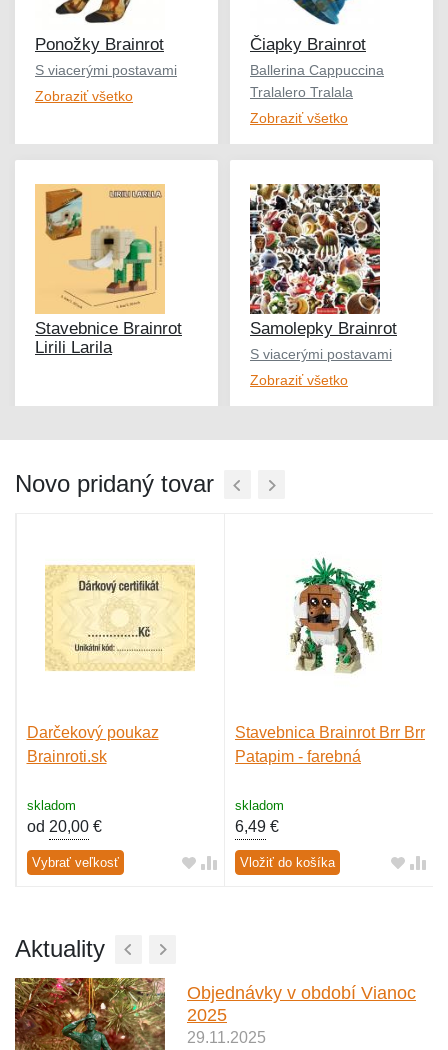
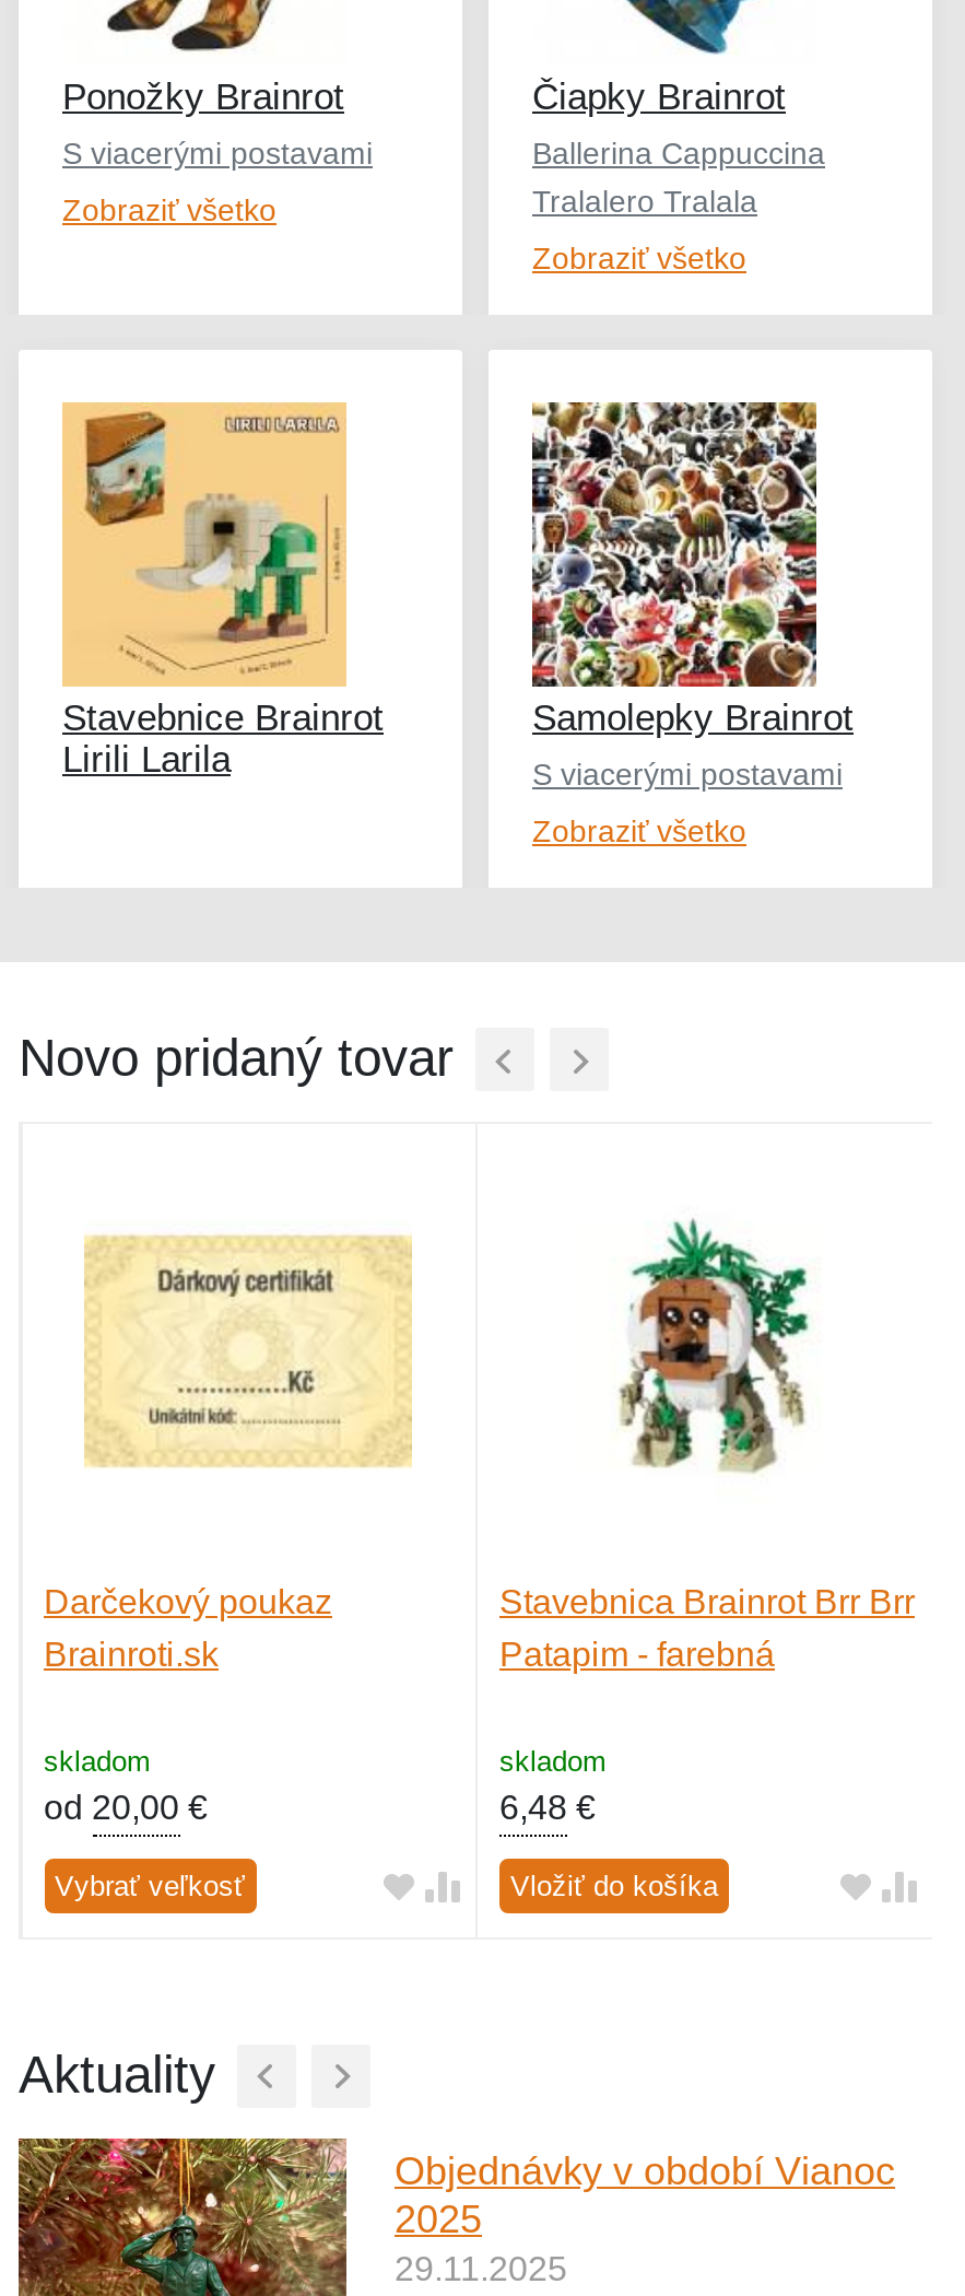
- 6,49 €
+ 6,48 €
